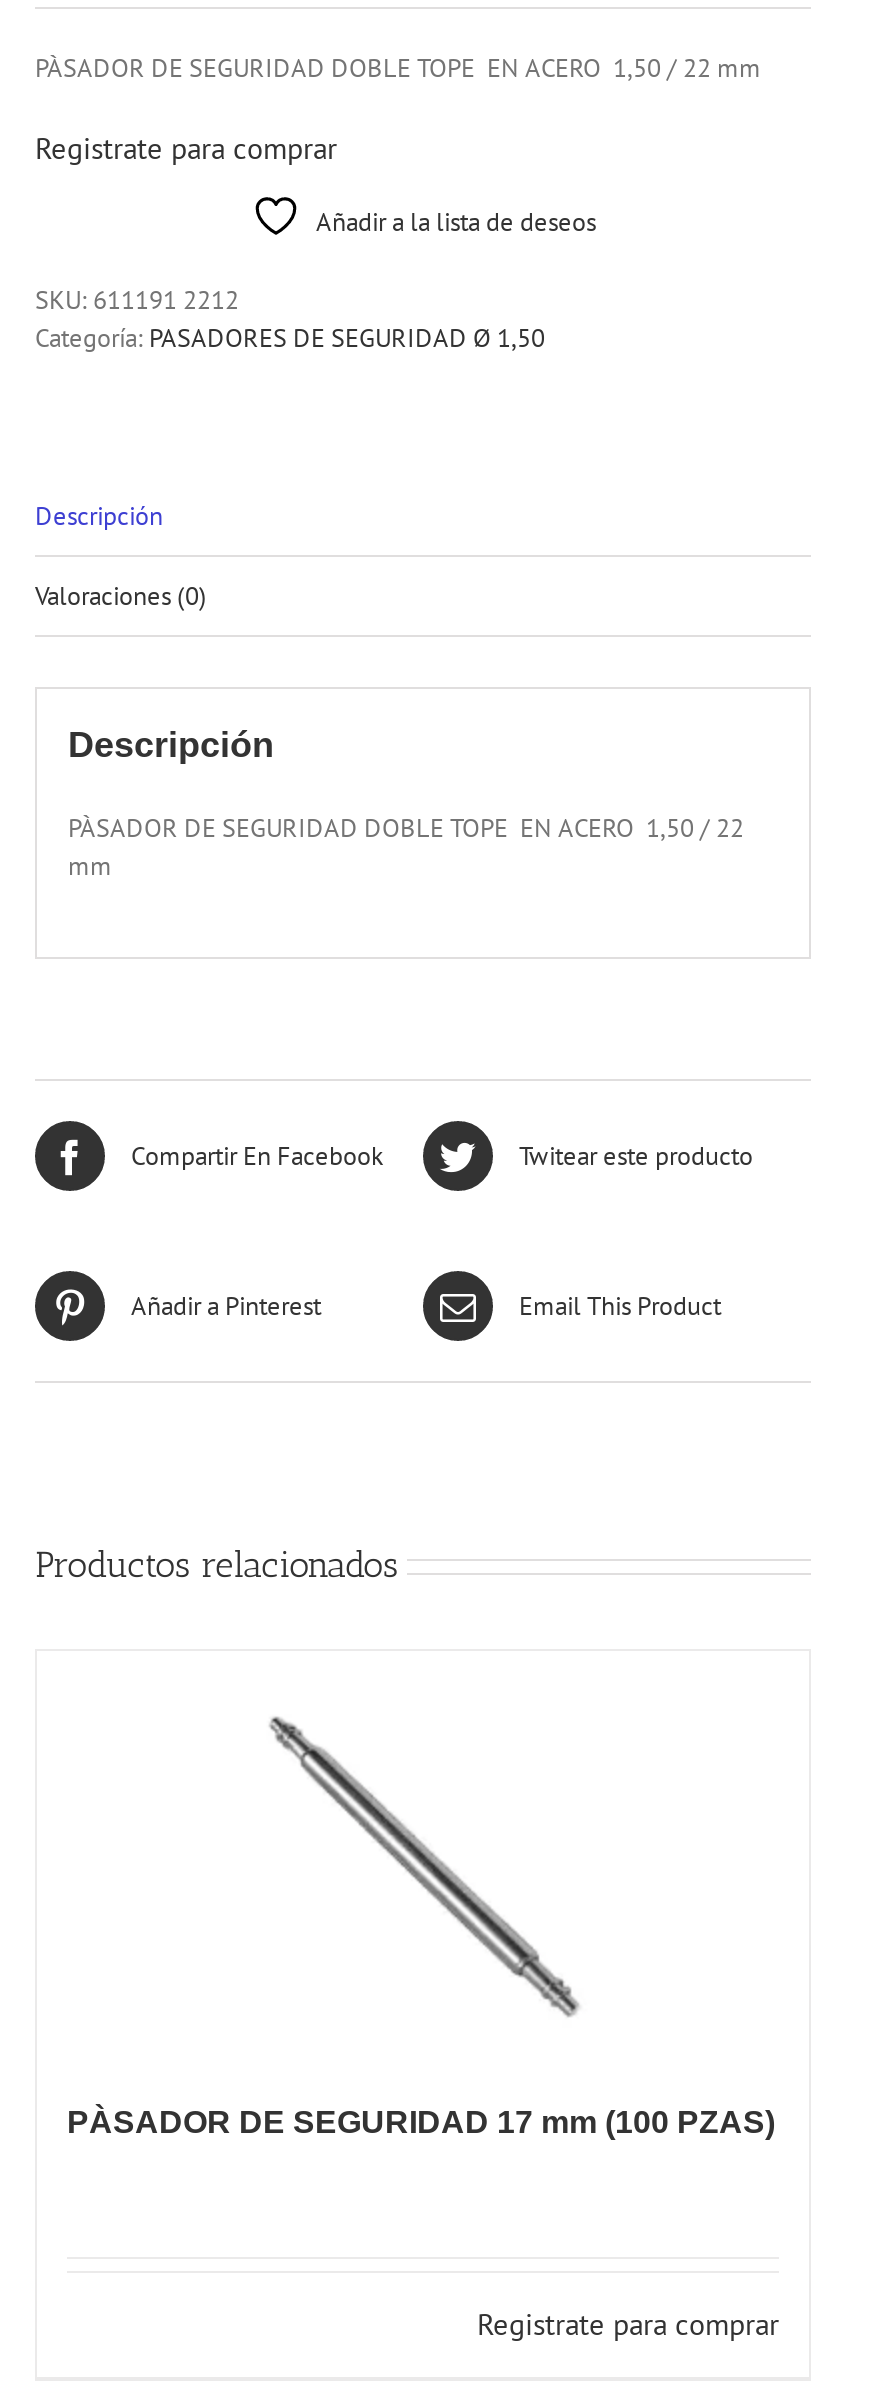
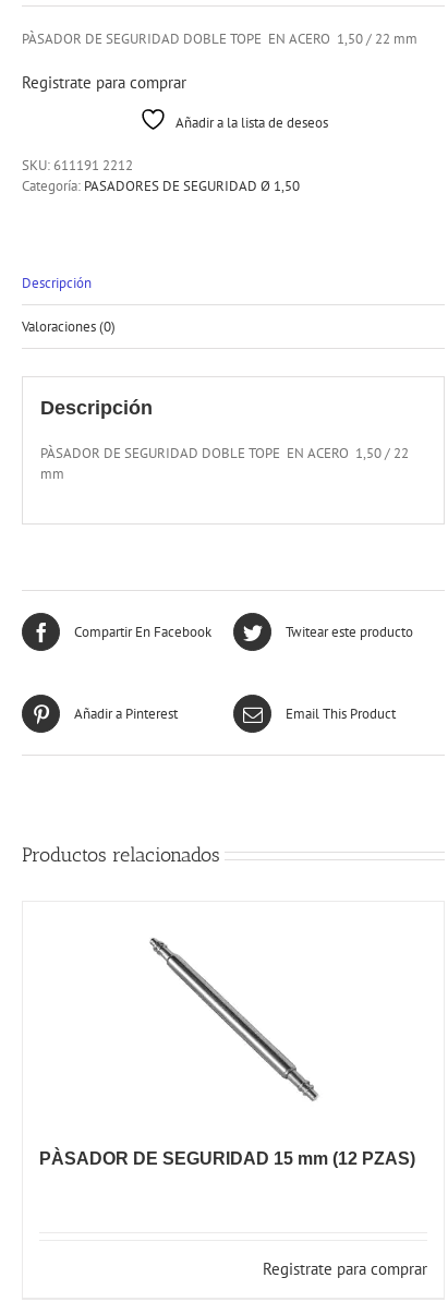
- PÀSADOR DE SEGURIDAD 17 mm (100 PZAS)
+ PÀSADOR DE SEGURIDAD 15 mm (12 PZAS)
